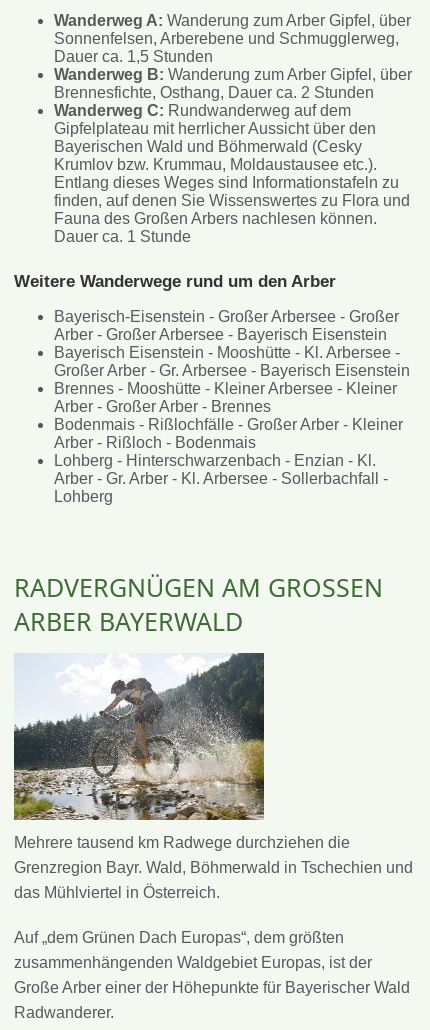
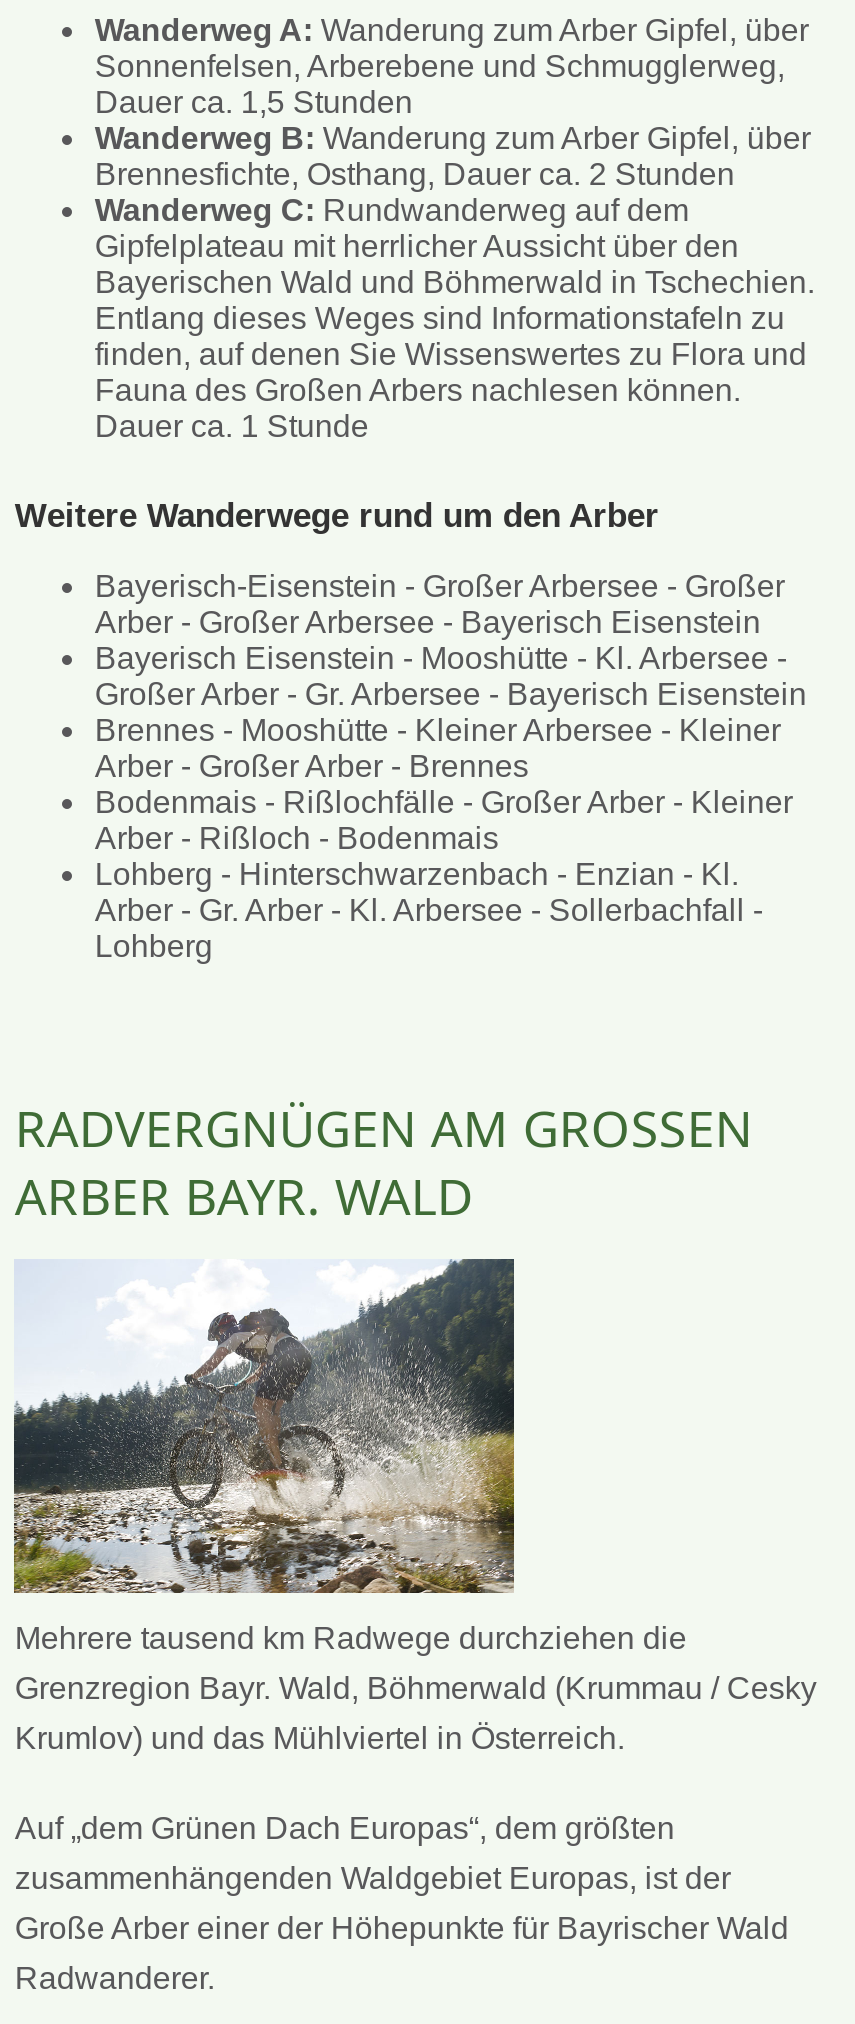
- Bayerischen Wald und Böhmerwald (Cesky
- Krumlov bzw. Krummau, Moldaustausee etc.).
+ Bayerischen Wald und Böhmerwald in Tschechien.

- RBER BAYERWALD
+ RBER BAYR. WALD

- Grenzregion Bayr. Wald, Böhmerwald in Tschechien und
+ Grenzregion Bayr. Wald, Böhmerwald (Krummau / Cesky

- das Mühlviertel in Österreich.
+ Krumlov) und das Mühlviertel in Österreich.

- Große Arber einer der Höhepunkte für Bayerischer Wald
+ Große Arber einer der Höhepunkte für Bayrischer Wald
